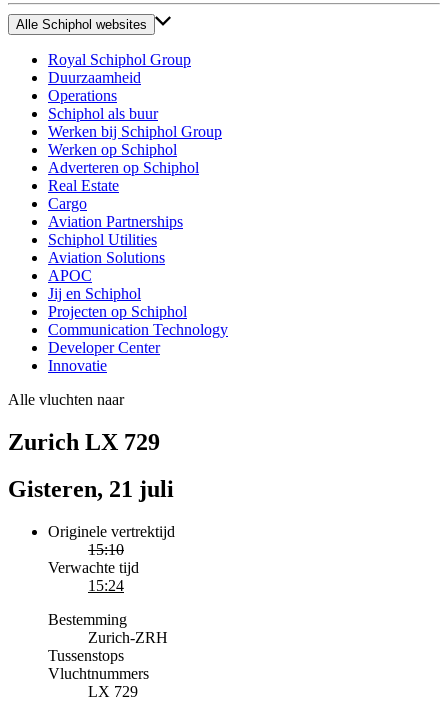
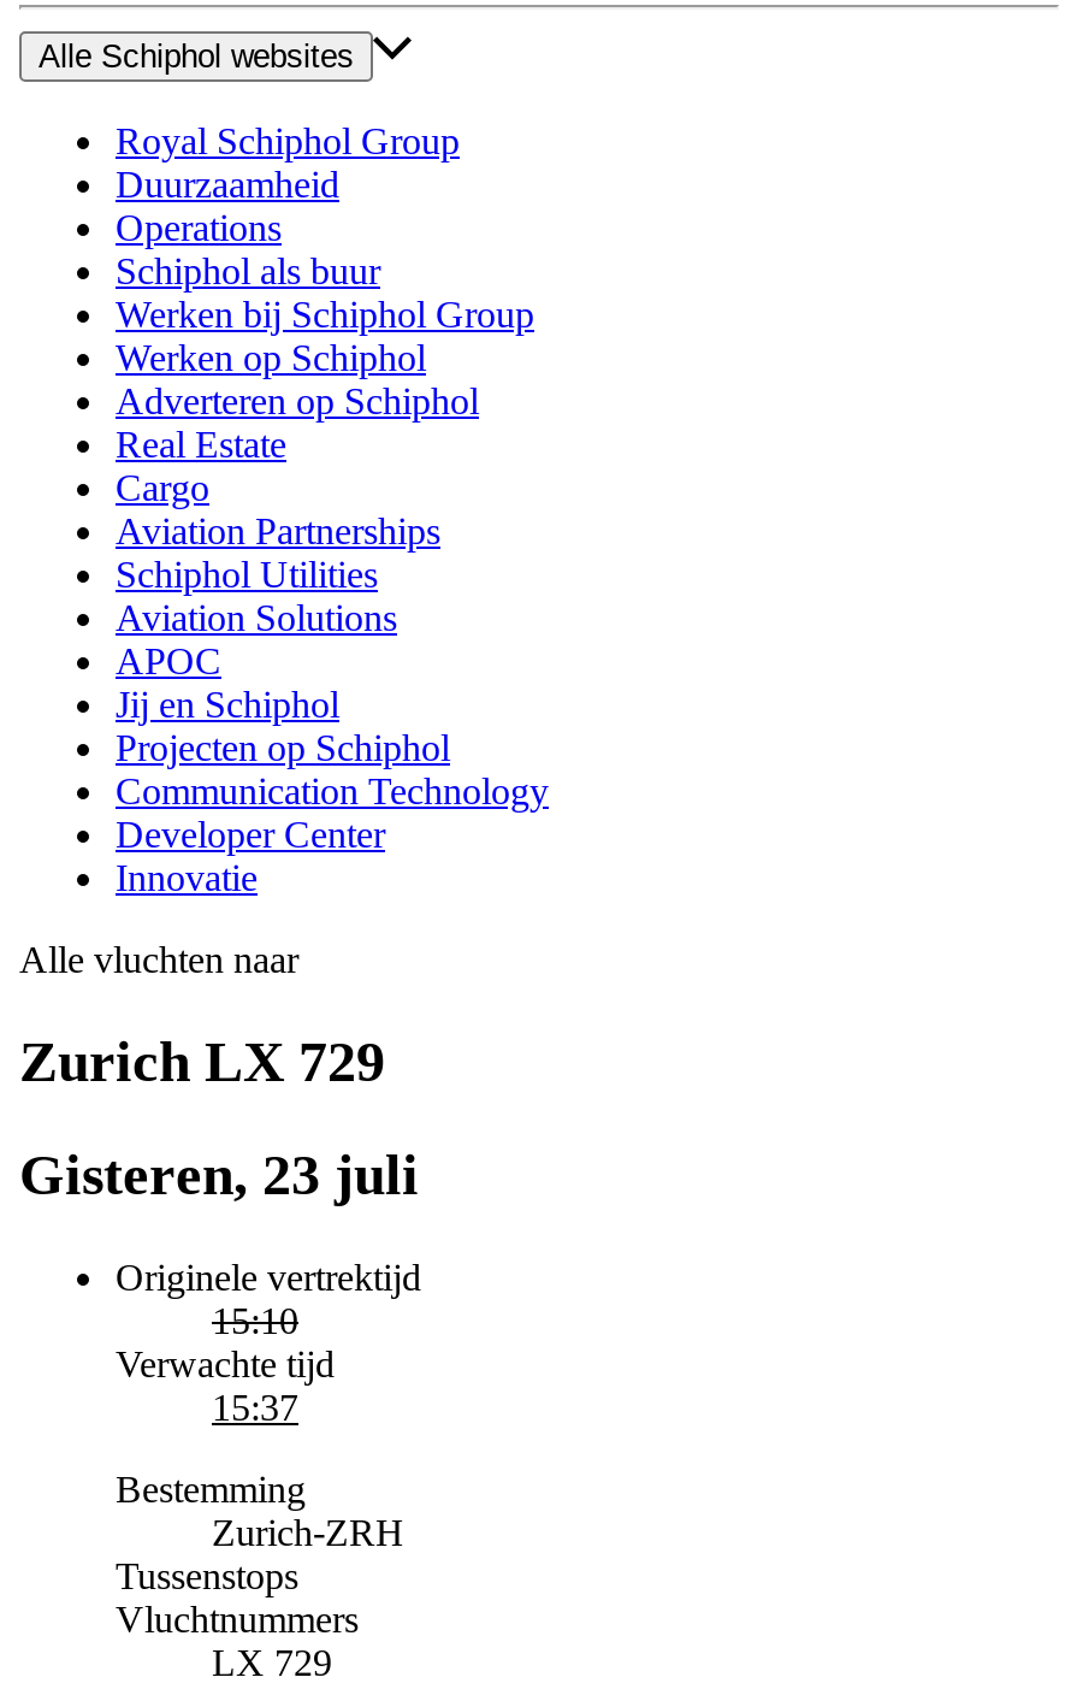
- Gisteren, 21 juli
+ Gisteren, 23 juli

- 15:24
+ 15:37
